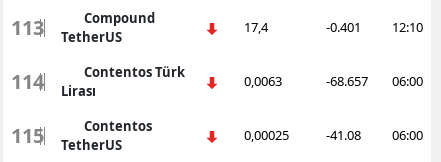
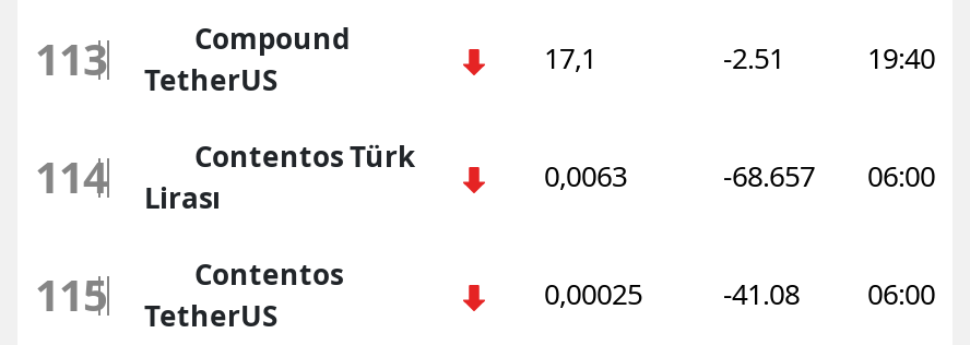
- 17,4
+ 17,1

- -0.401
+ -2.51

- 12:10
+ 19:40
